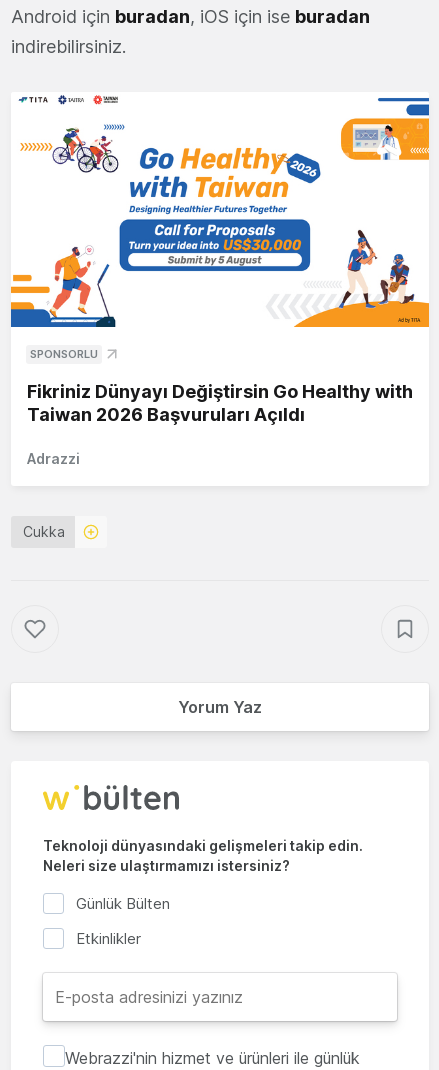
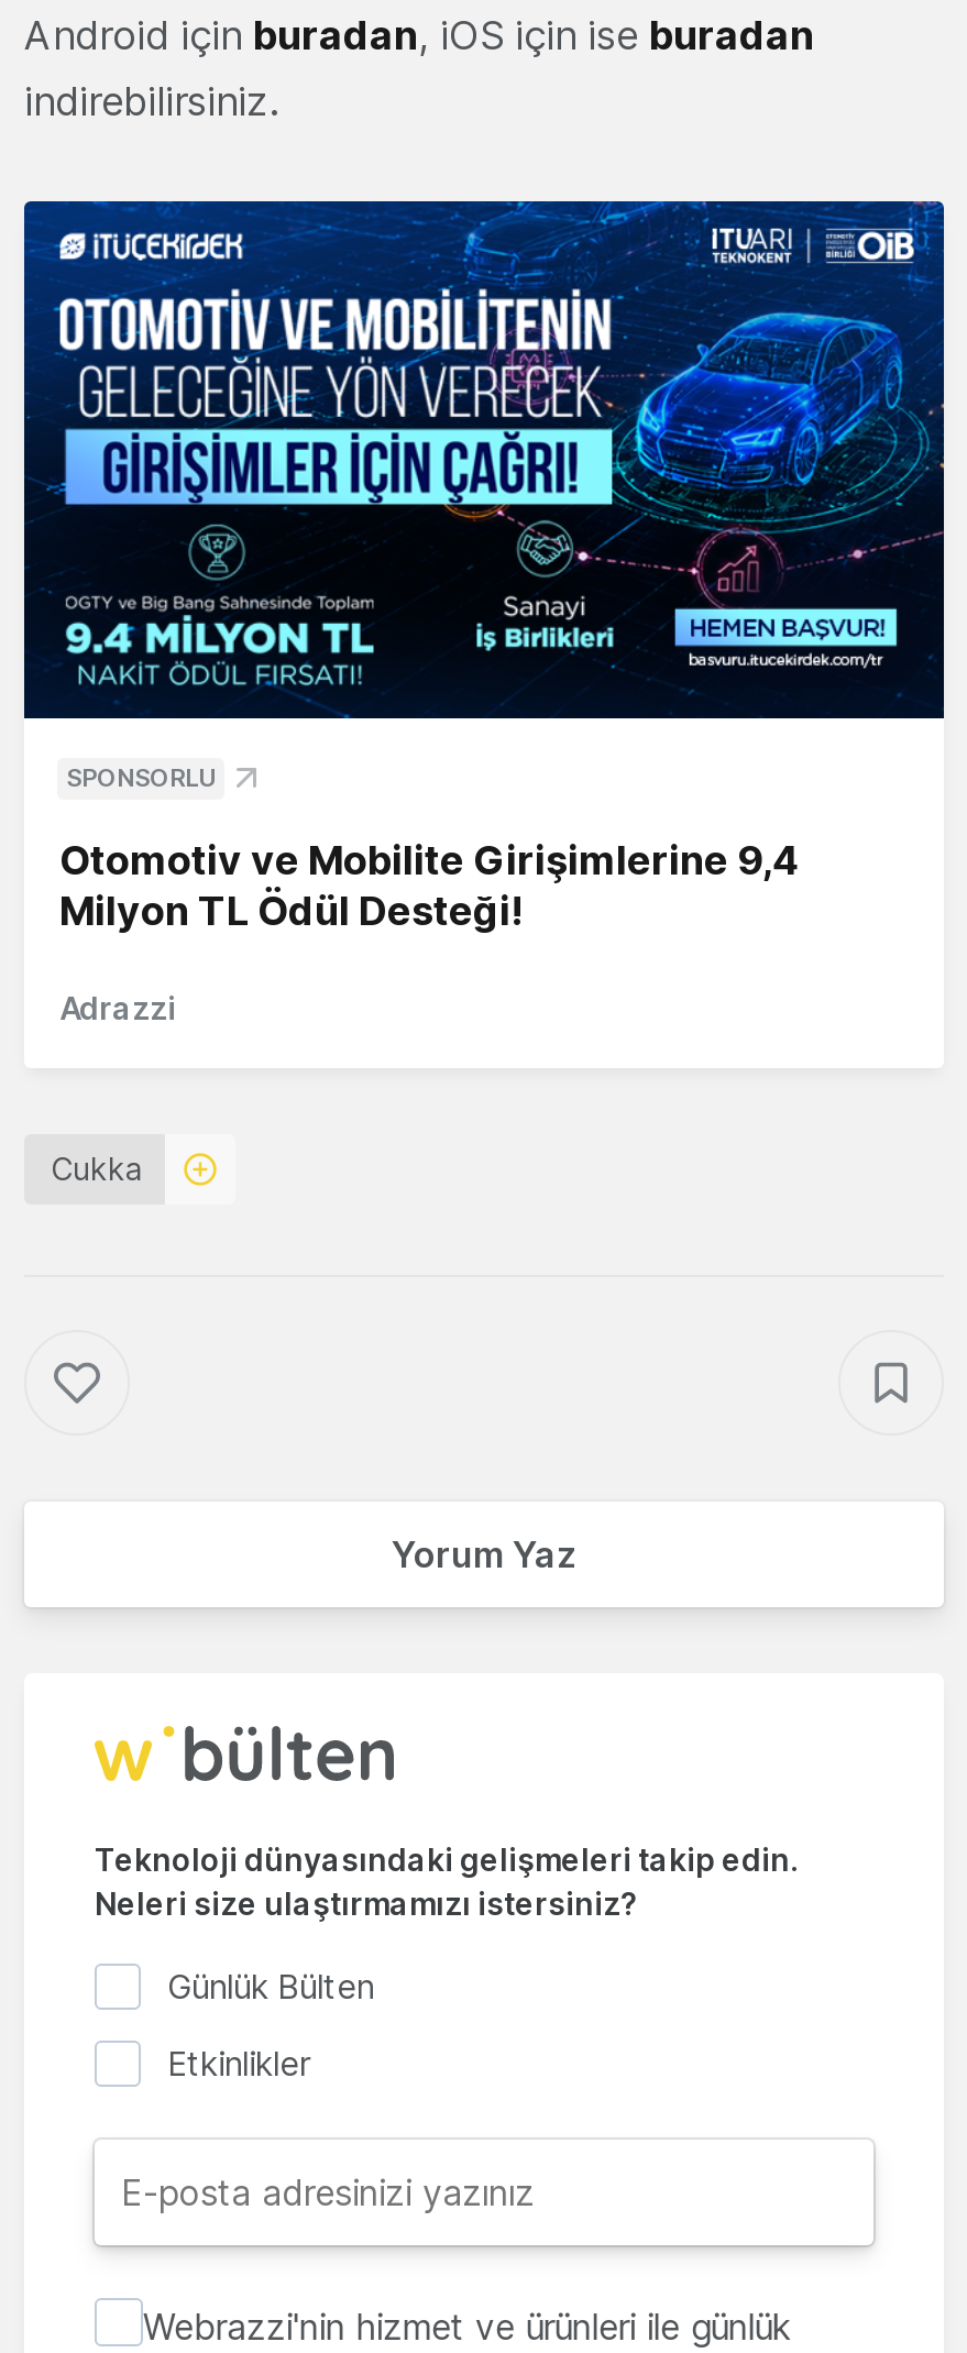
- [image]
+ [image]

- Fikriniz Dünyayı Değiştirsin Go Healthy with
- Taiwan 2026 Başvuruları Açıldı
+ Otomotiv ve Mobilite Girişimlerine 9,4
+ Milyon TL Ödül Desteği!
